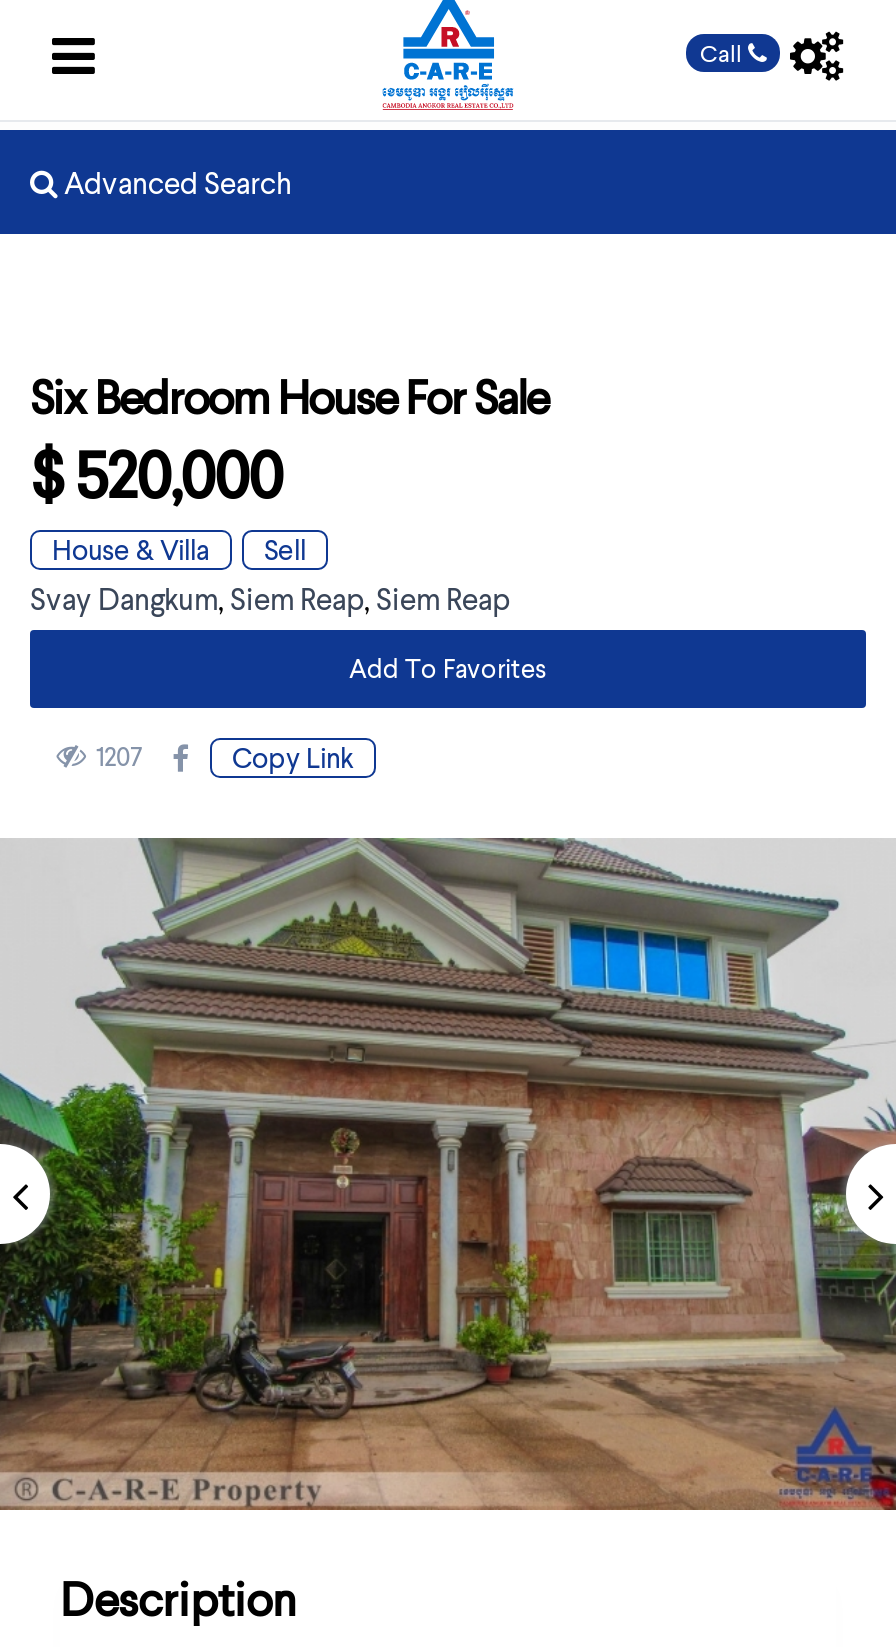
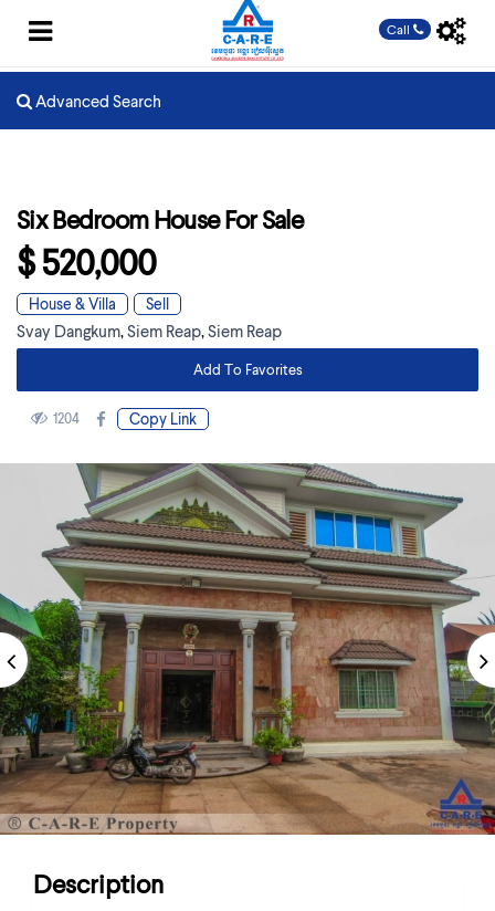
- 1207
+ 1204
